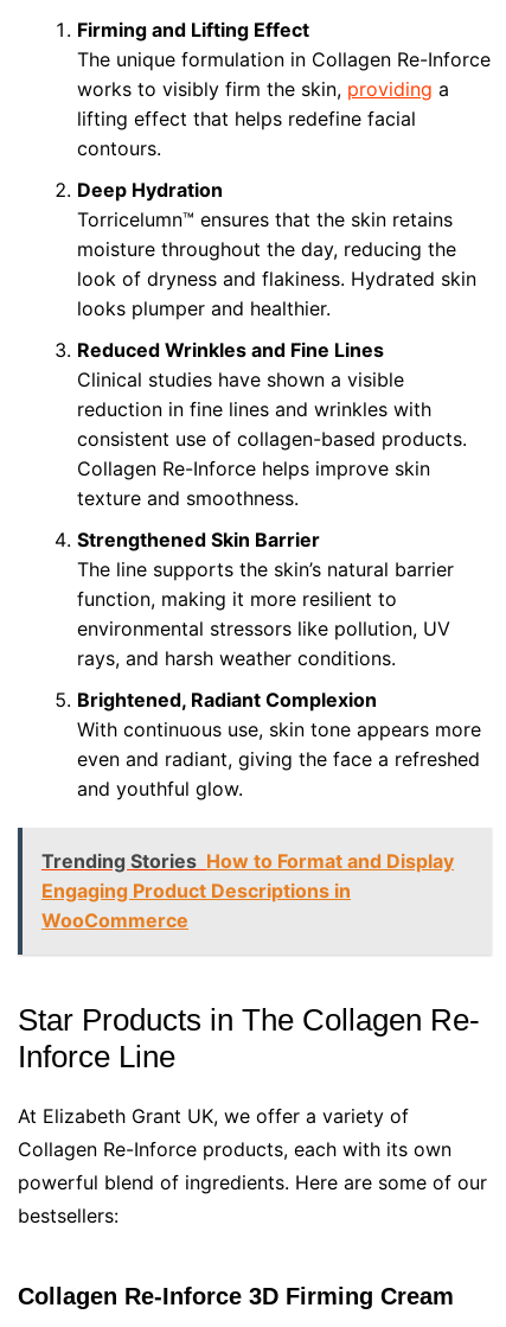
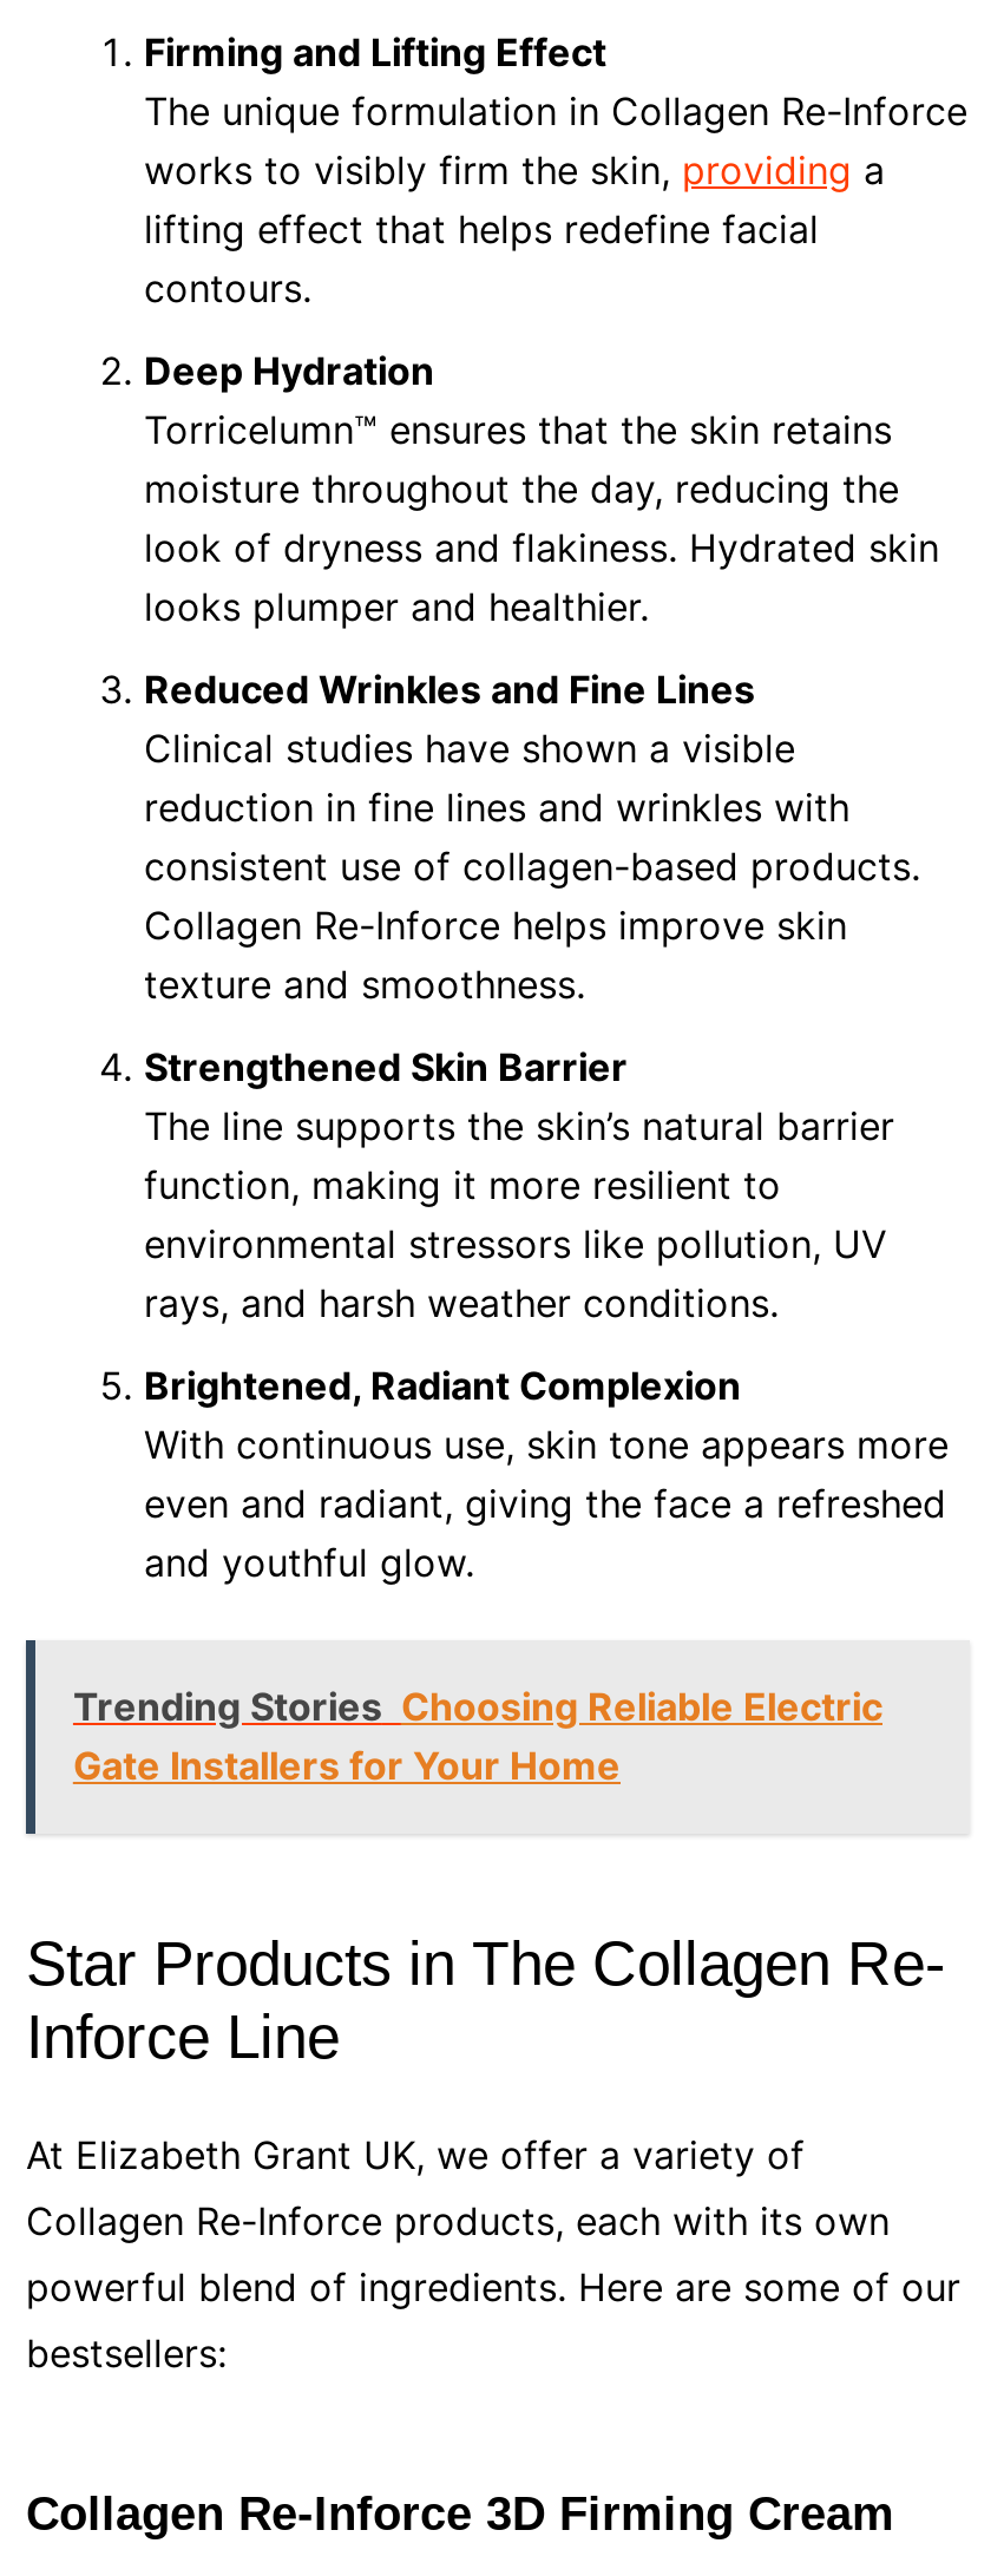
- Trending Stories How to Format and Display
- Engaging Product Descriptions in
- WooCommerce
+ Trending Stories Choosing Reliable Electric
+ Gate Installers for Your Home
